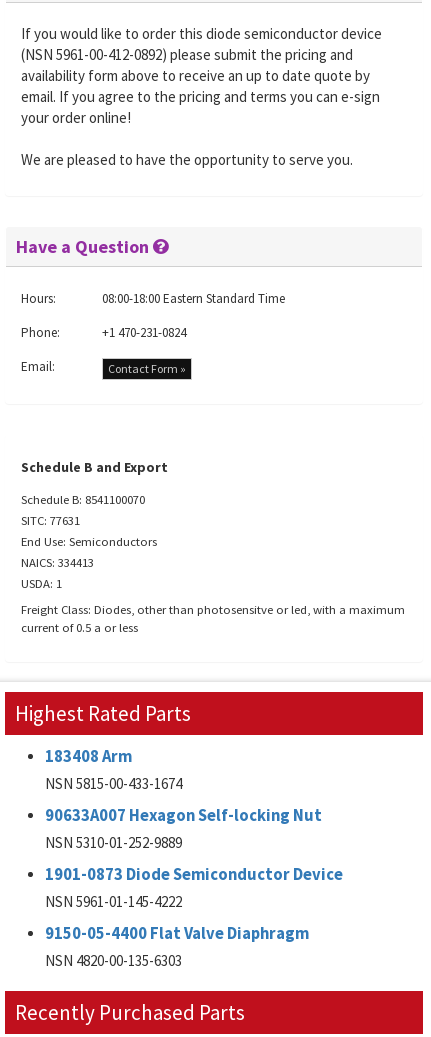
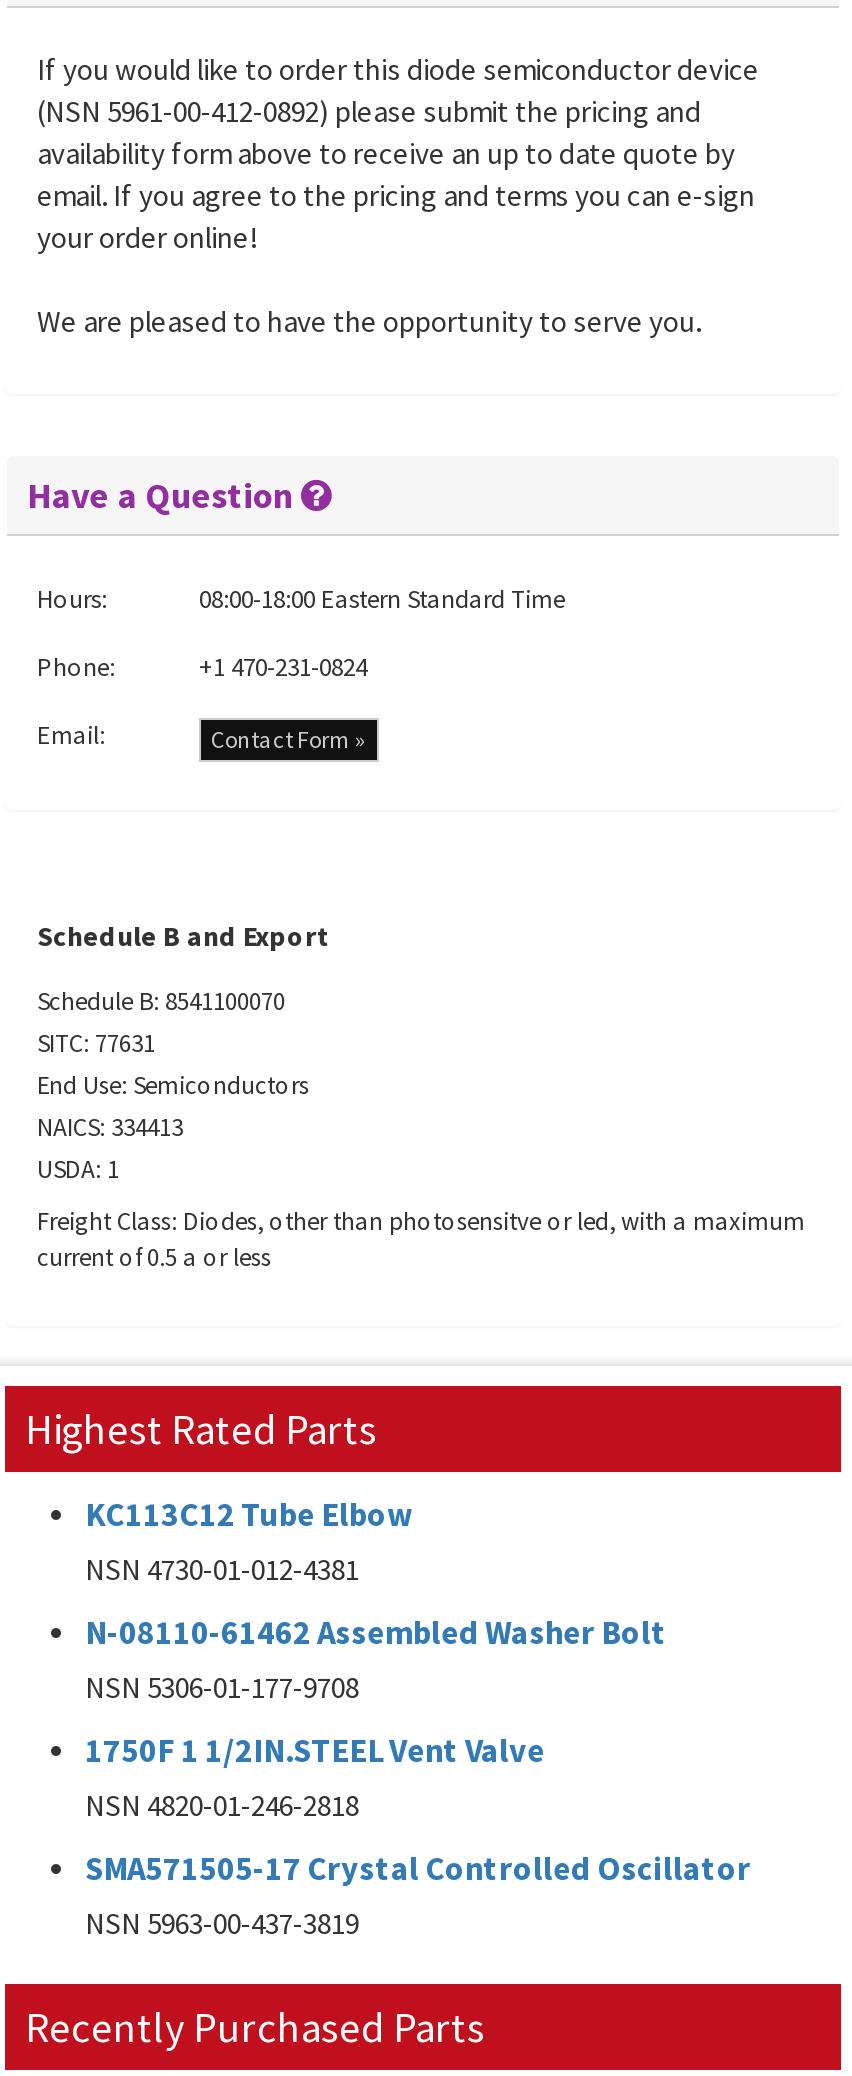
- 183408 Arm
- NSN 5815-00-433-1674
+ KC113C12 Tube Elbow
+ NSN 4730-01-012-4381

- 90633A007 Hexagon Self-locking Nut
- NSN 5310-01-252-9889
+ N-08110-61462 Assembled Washer Bolt
+ NSN 5306-01-177-9708

- 1901-0873 Diode Semiconductor Device
- NSN 5961-01-145-4222
+ 1750F 1 1/2IN.STEEL Vent Valve
+ NSN 4820-01-246-2818

- 9150-05-4400 Flat Valve Diaphragm
- NSN 4820-00-135-6303
+ SMA571505-17 Crystal Controlled Oscillator
+ NSN 5963-00-437-3819
